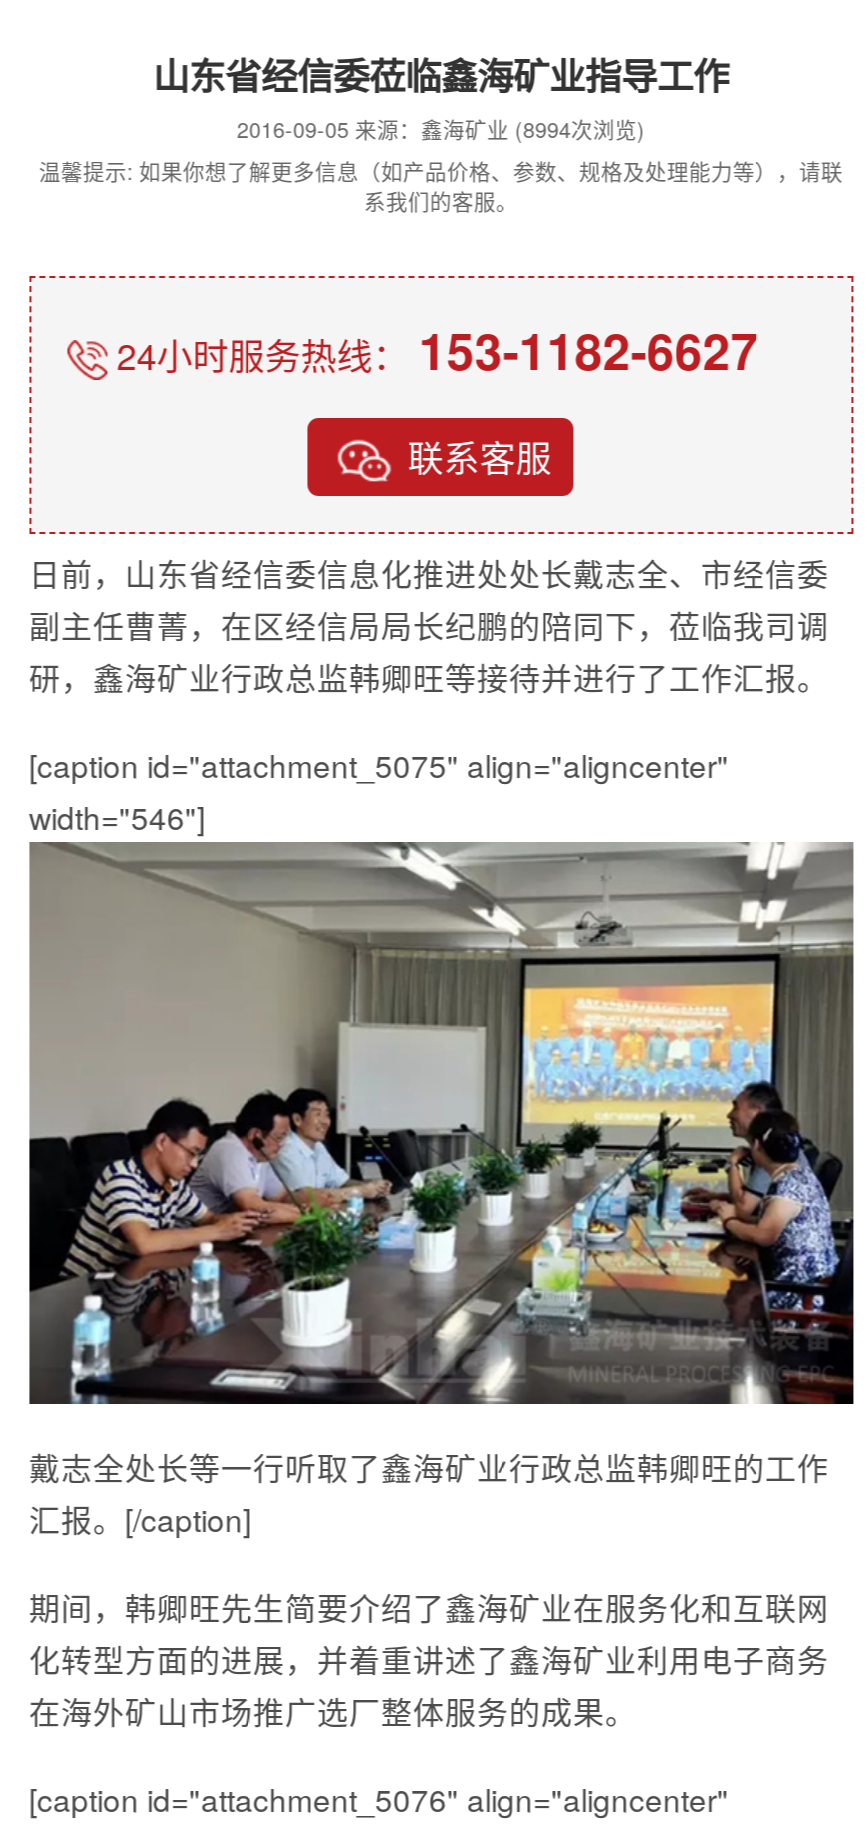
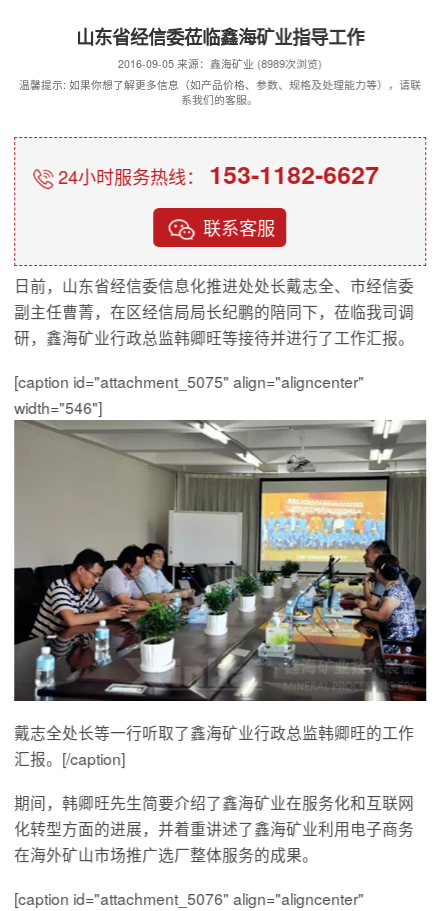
- 2016-09-05 来源：鑫海矿业 (8994次浏览)
+ 2016-09-05 来源：鑫海矿业 (8989次浏览)
